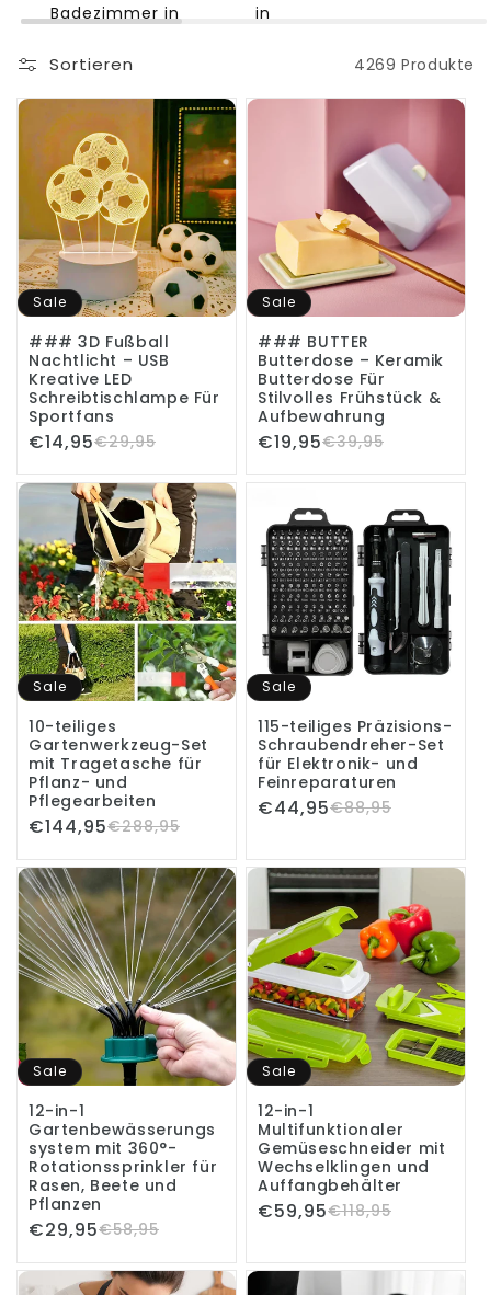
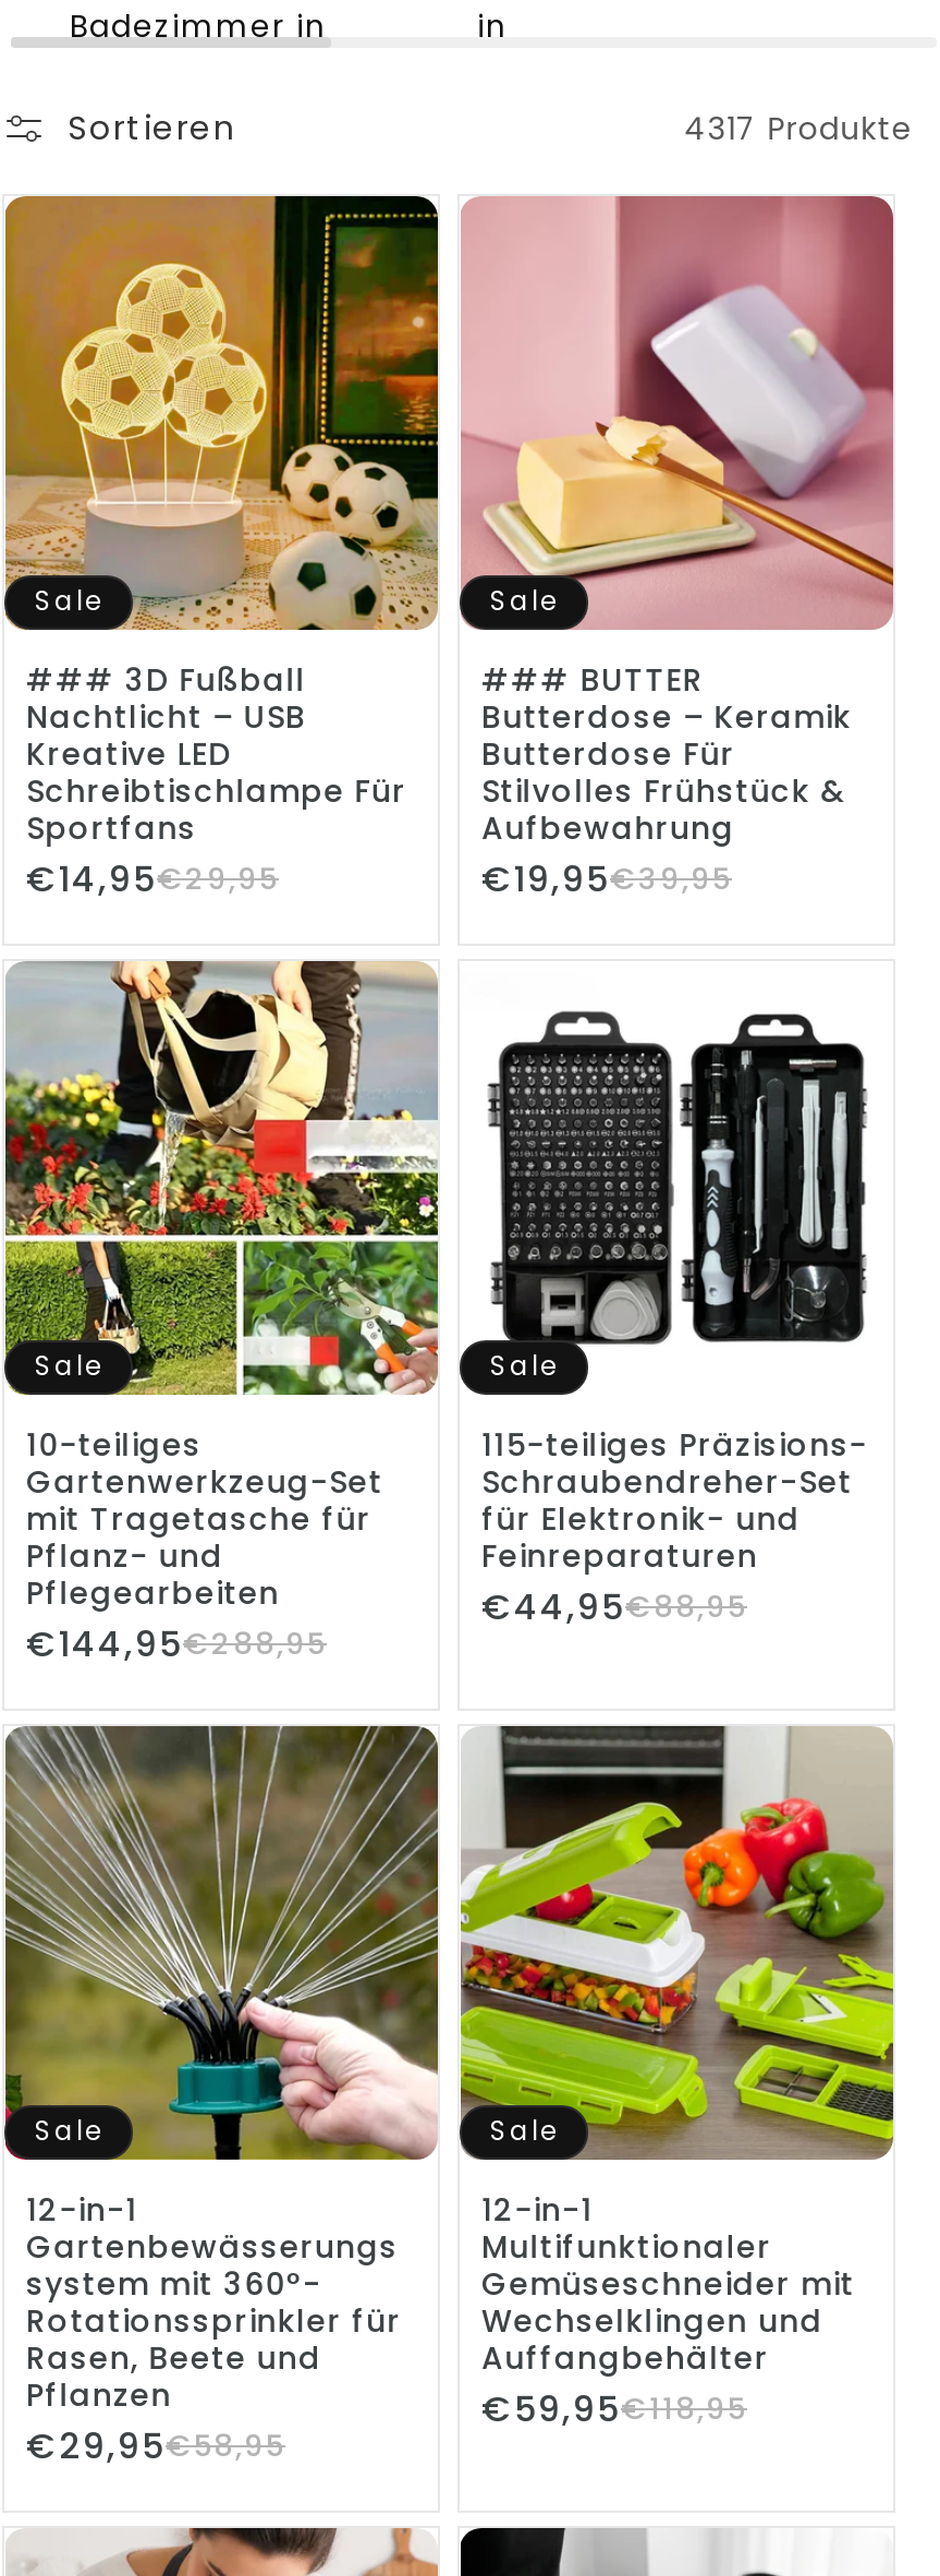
- 4269 Produkte
+ 4317 Produkte
